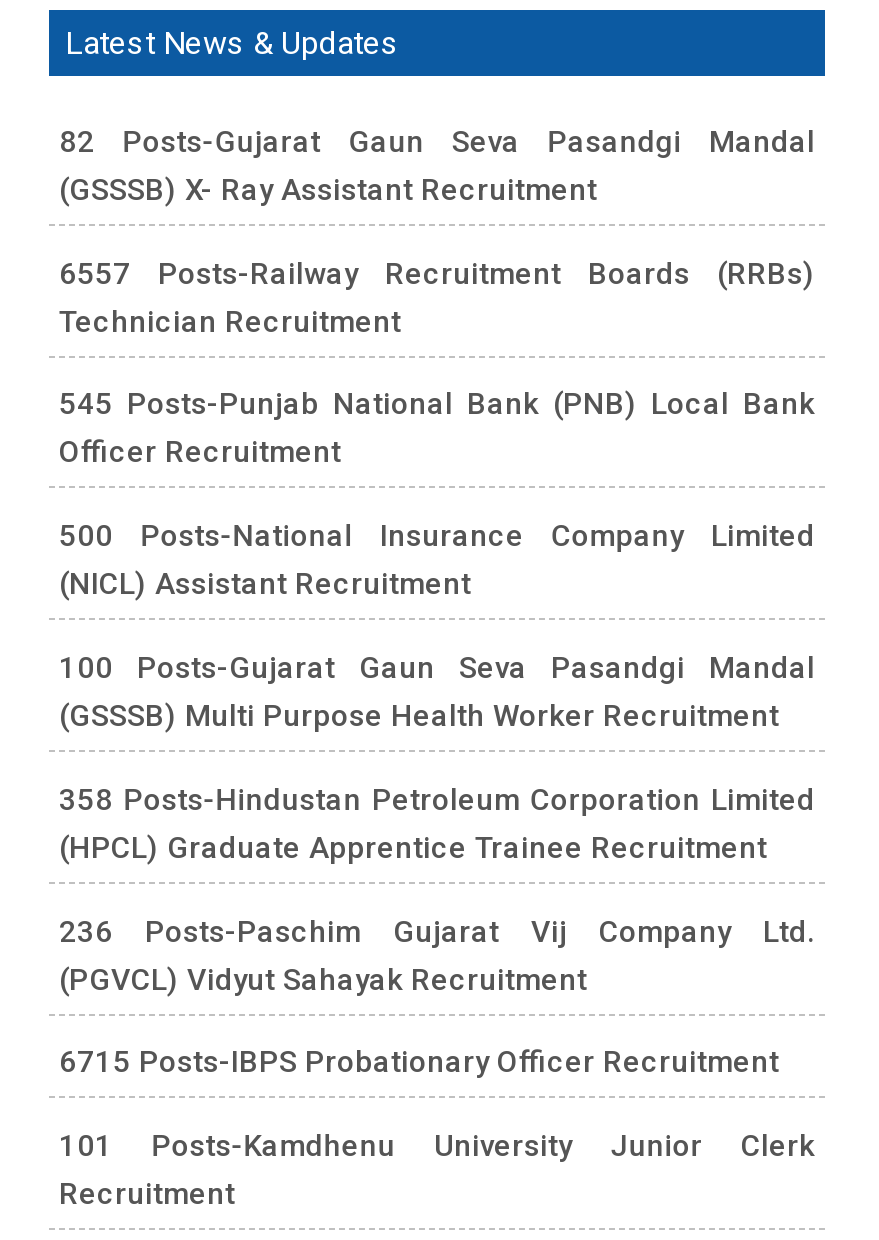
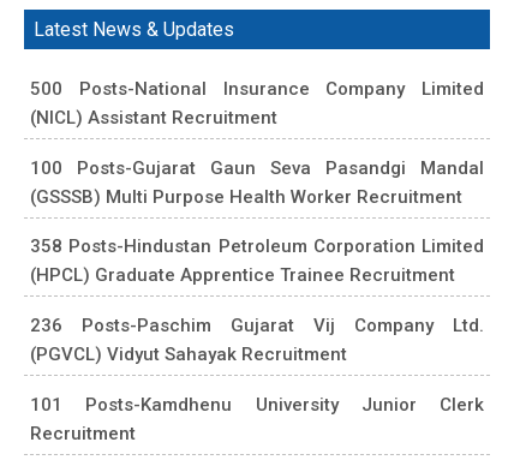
- 82 Posts-Gujarat Gaun Seva Pasandgi Mandal
- (GSSSB) X- Ray Assistant Recruitment
- 6557 Posts-Railway Recruitment Boards (RRBs)
- Technician Recruitment
- 545 Posts-Punjab National Bank (PNB) Local Bank
- Officer Recruitment

- 6715 Posts-IBPS Probationary Officer Recruitment
